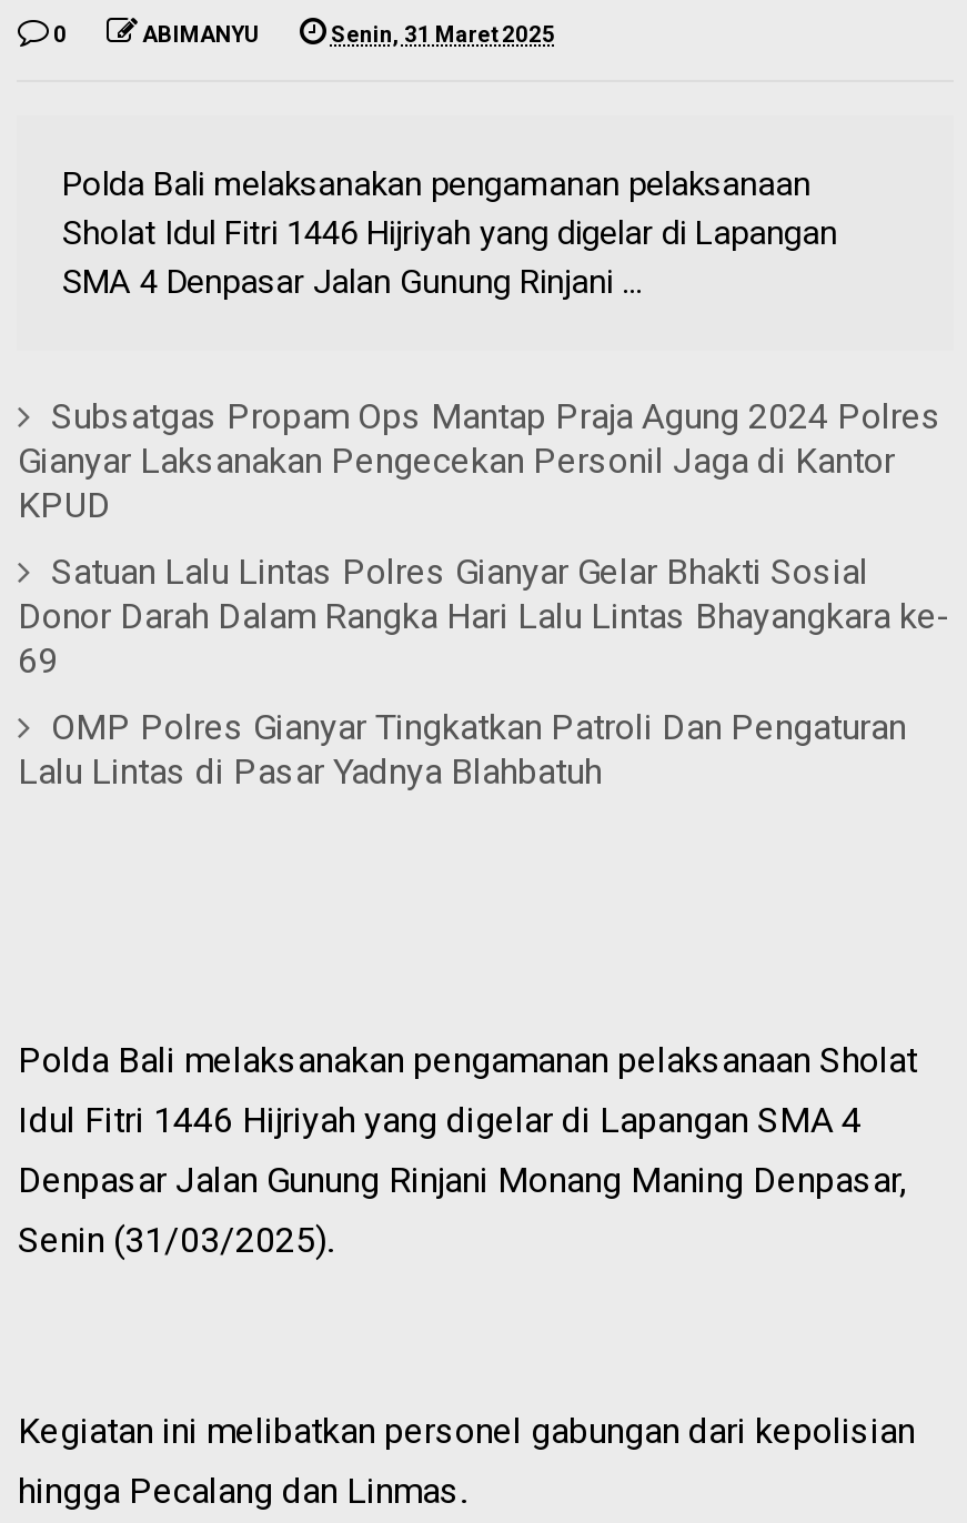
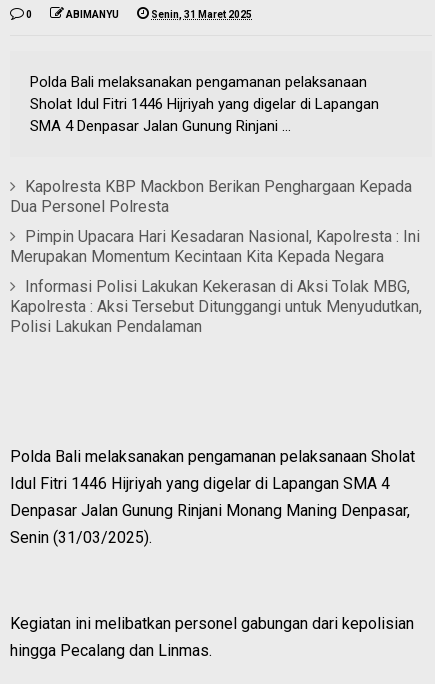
- Subsatgas Propam Ops Mantap Praja Agung 2024 Polres
- Gianyar Laksanakan Pengecekan Personil Jaga di Kantor
- KPUD
+ Kapolresta KBP Mackbon Berikan Penghargaan Kepada
+ Dua Personel Polresta

- Satuan Lalu Lintas Polres Gianyar Gelar Bhakti Sosial
- Donor Darah Dalam Rangka Hari Lalu Lintas Bhayangkara ke-
- 69
+ Pimpin Upacara Hari Kesadaran Nasional, Kapolresta : Ini
+ Merupakan Momentum Kecintaan Kita Kepada Negara

- OMP Polres Gianyar Tingkatkan Patroli Dan Pengaturan
- Lalu Lintas di Pasar Yadnya Blahbatuh
+ Informasi Polisi Lakukan Kekerasan di Aksi Tolak MBG,
+ Kapolresta : Aksi Tersebut Ditunggangi untuk Menyudutkan,
+ Polisi Lakukan Pendalaman
